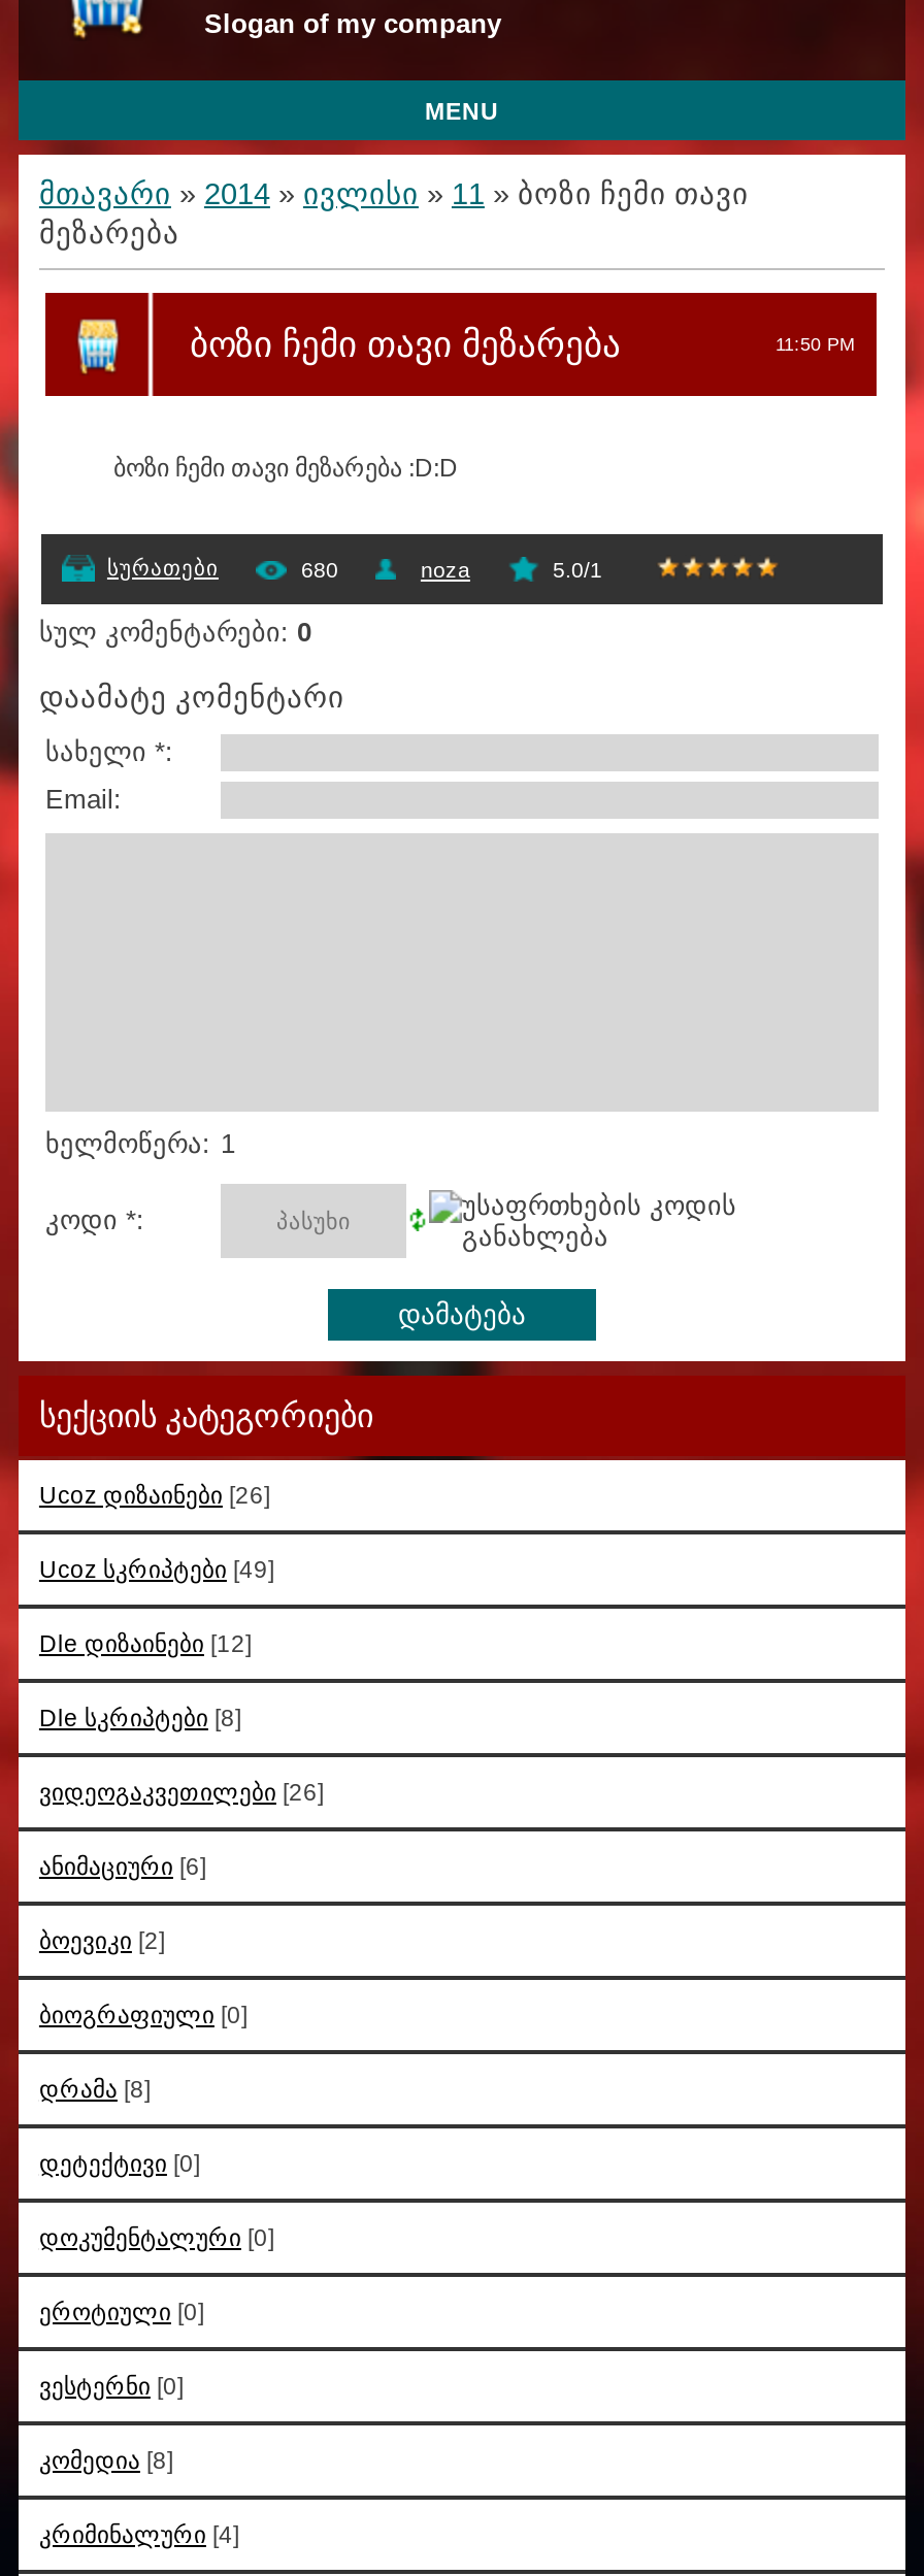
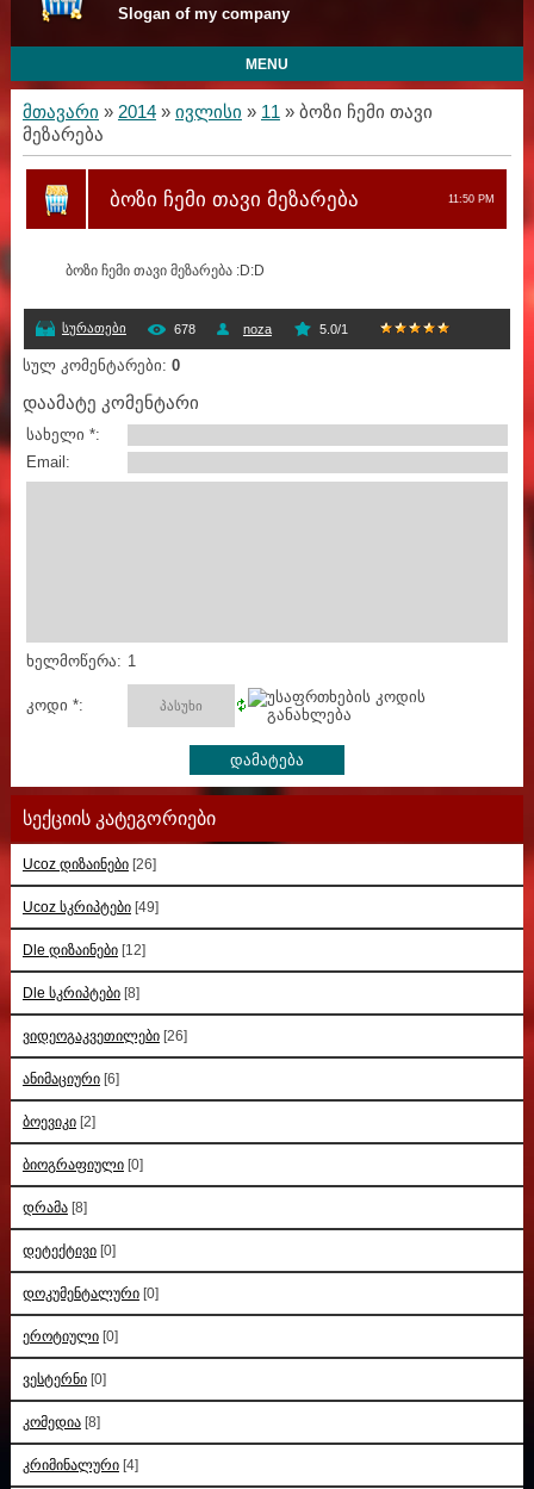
- 680
+ 678
